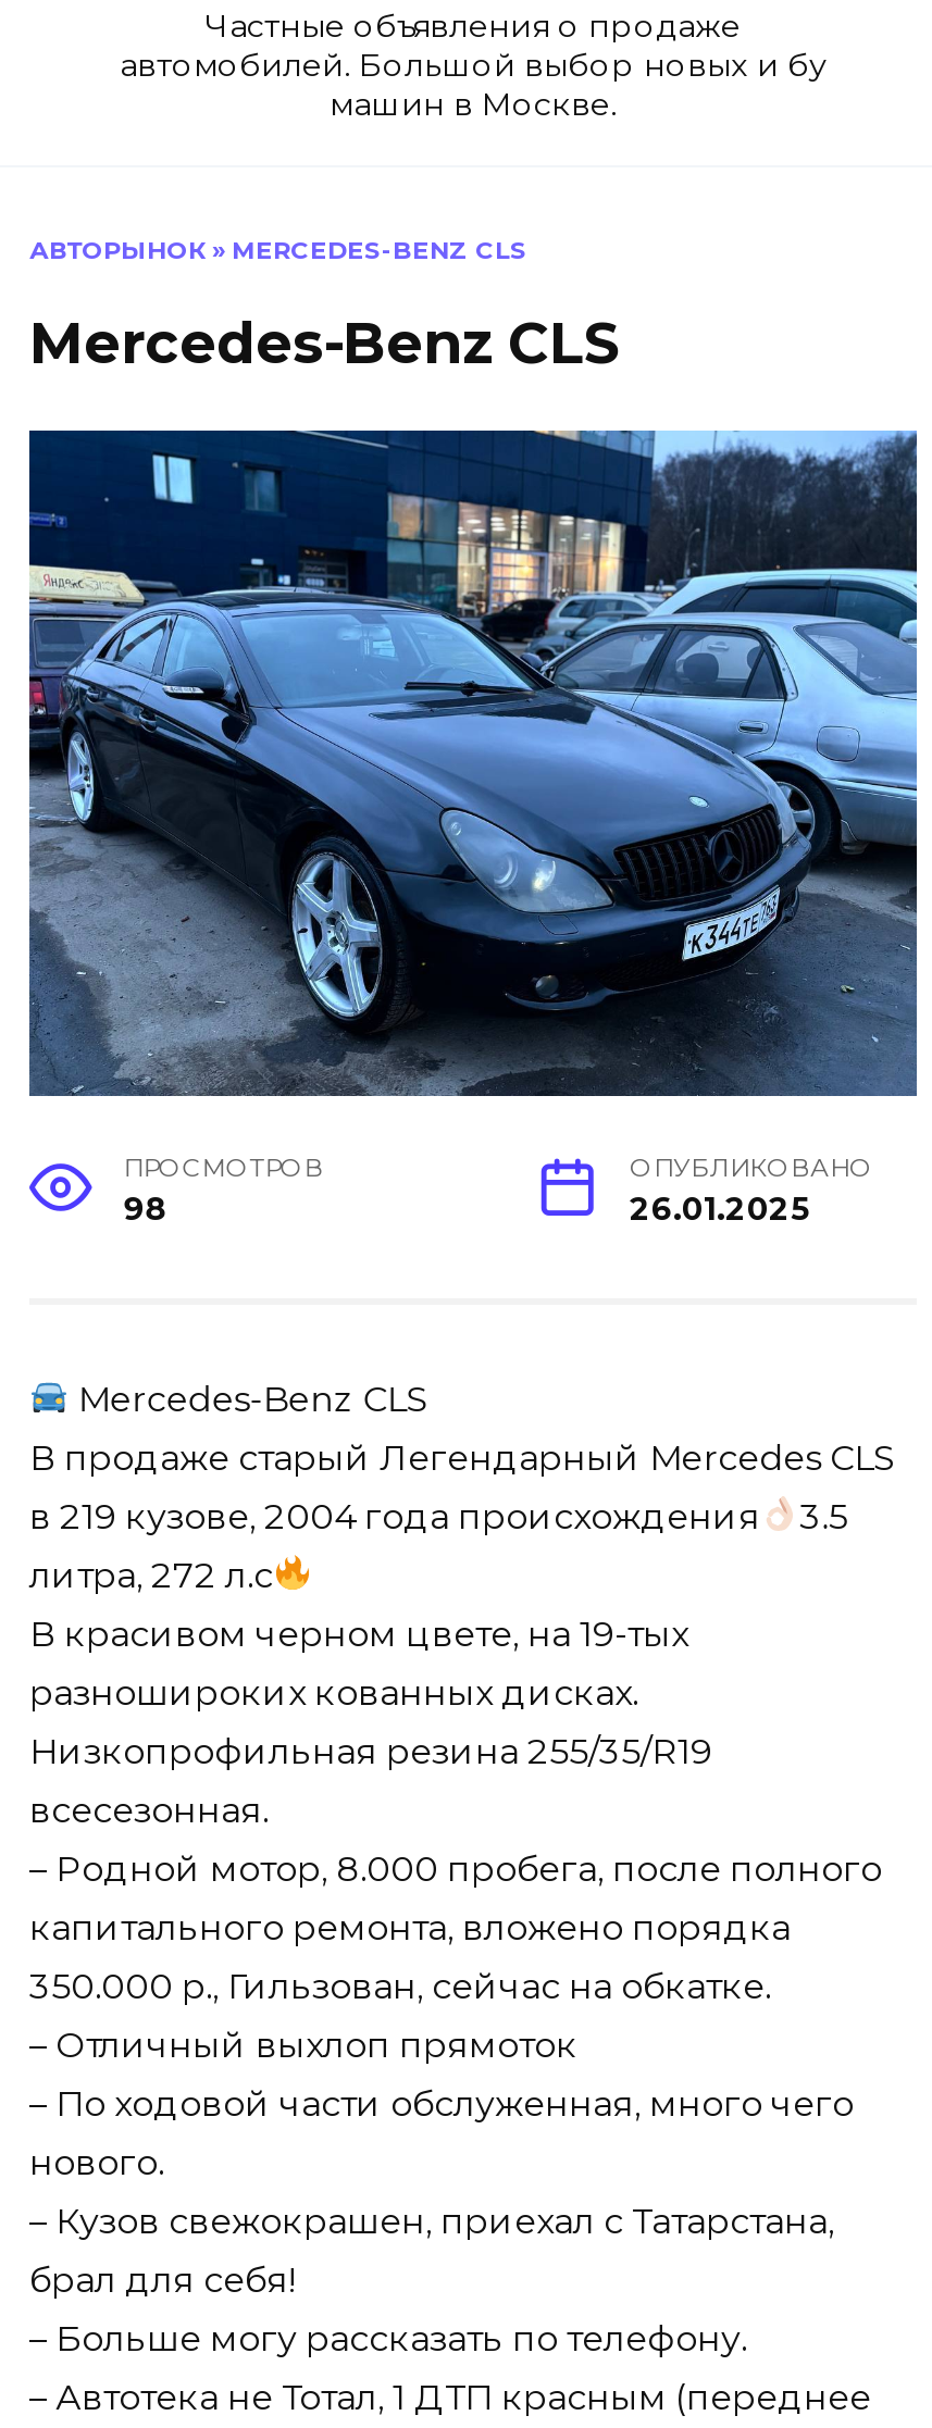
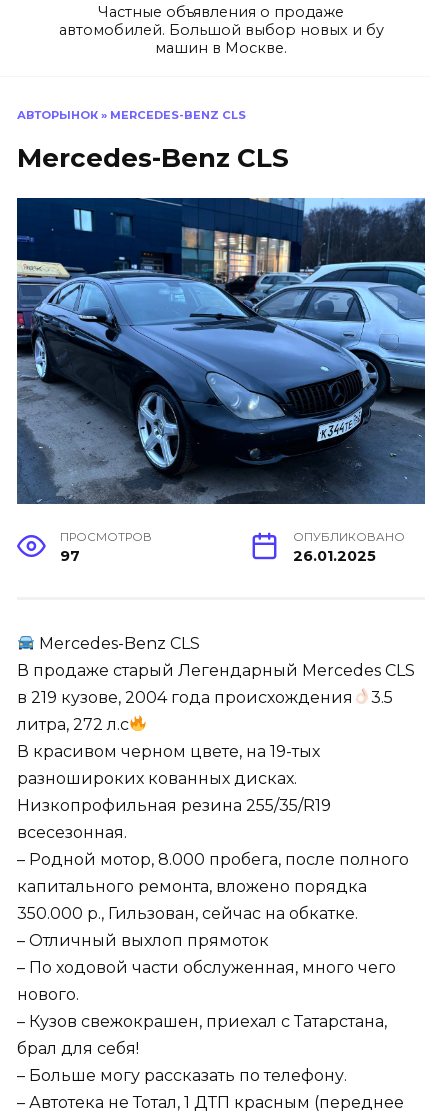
- 98
+ 97
